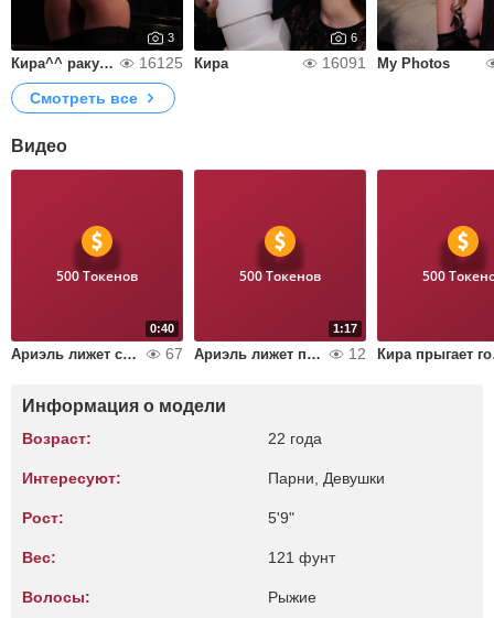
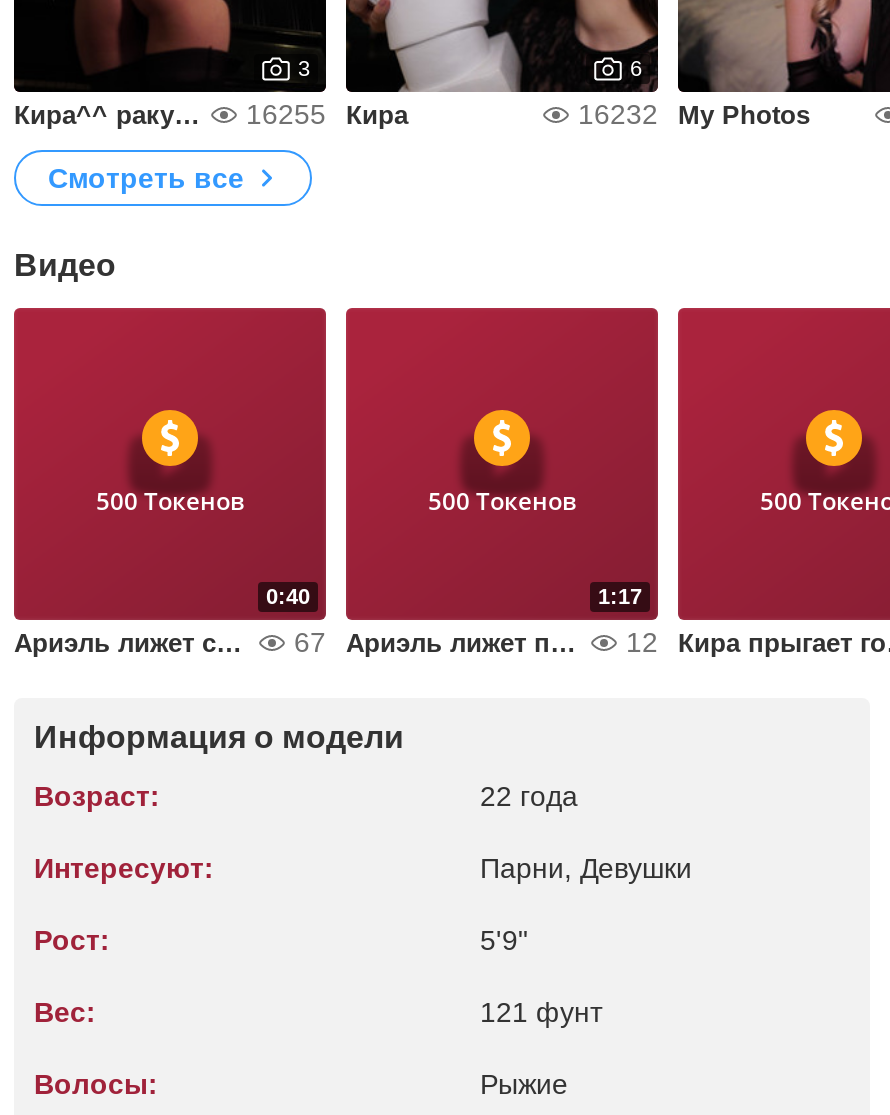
- 16125
+ 16255

- 16091 My Photos
+ 16232 My Photos
